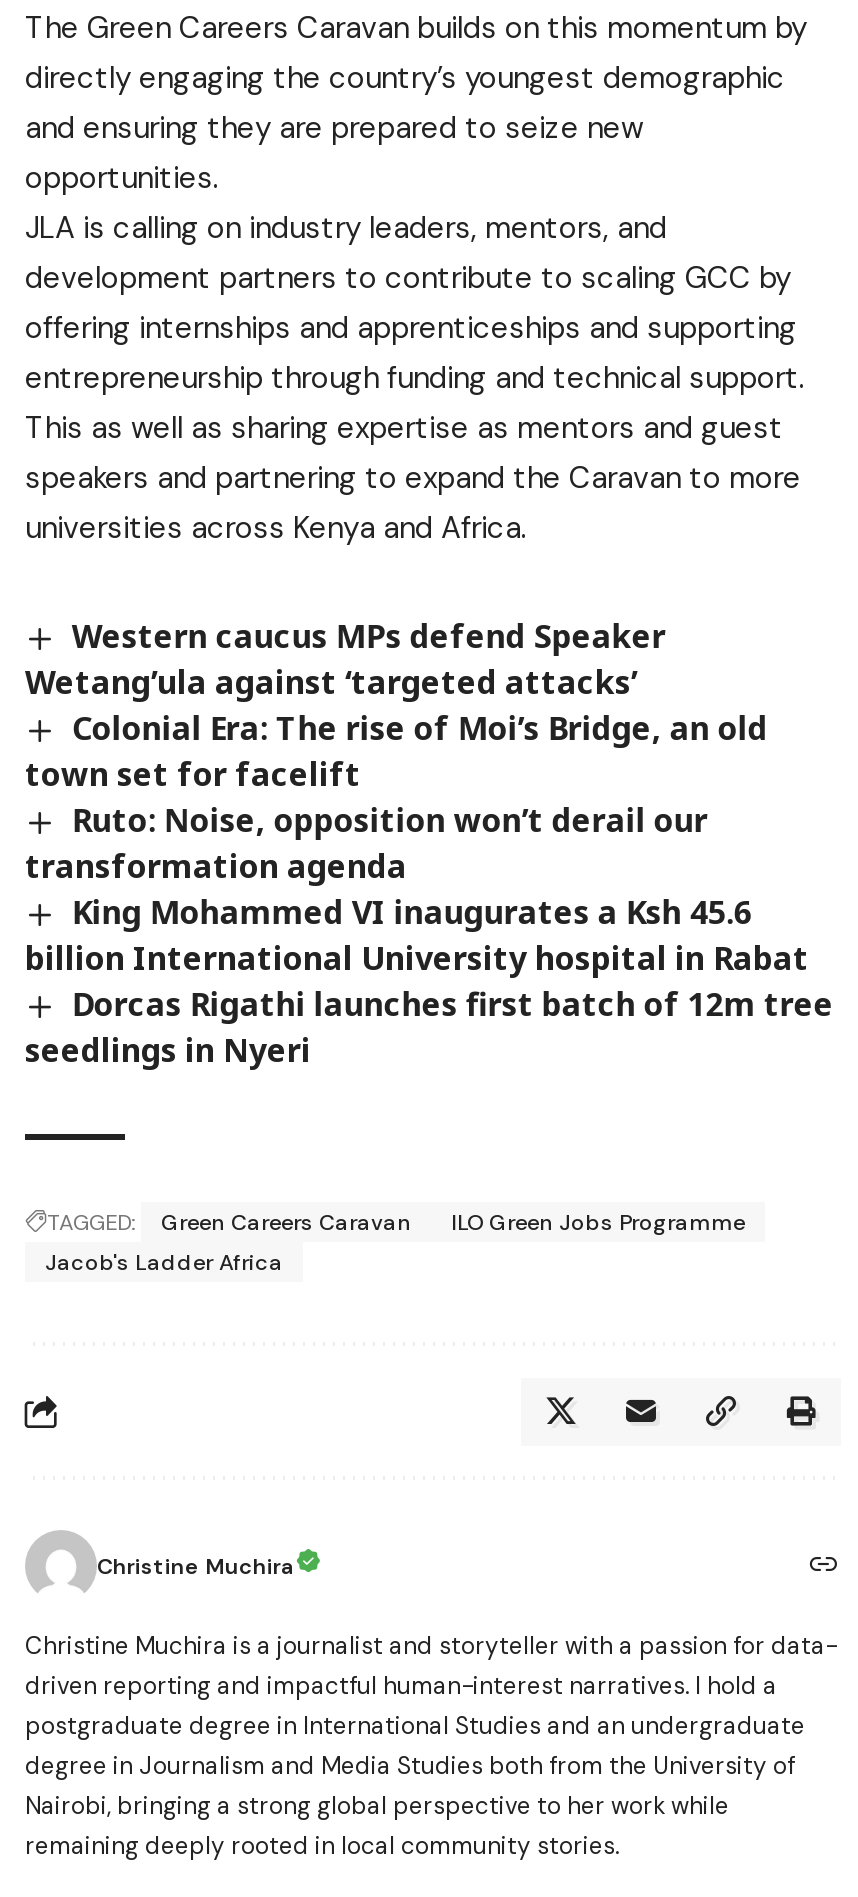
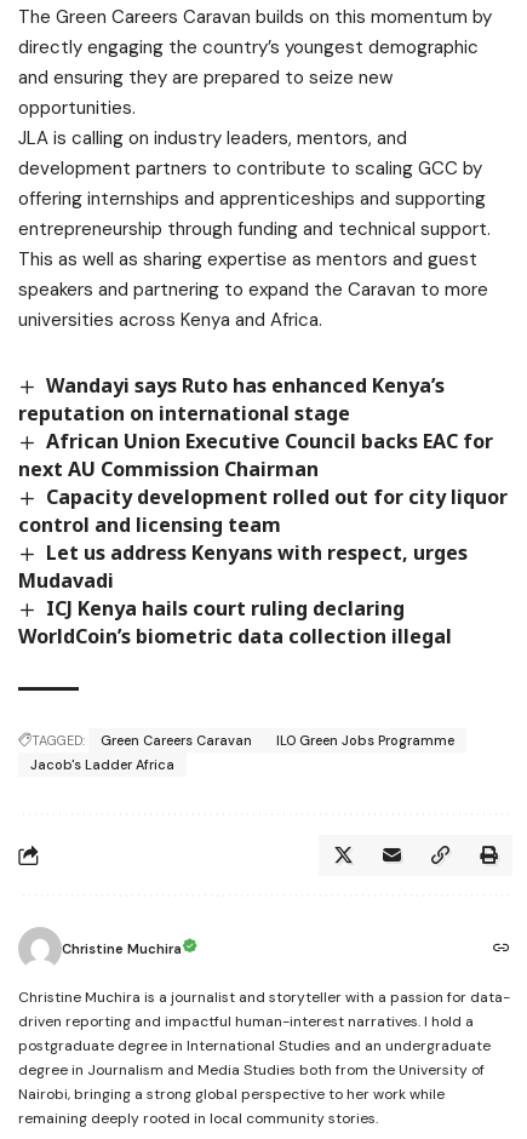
- Western caucus MPs defend Speaker
- Wetang’ula against ‘targeted attacks’
- Colonial Era: The rise of Moi’s Bridge, an old
- town set for facelift
- Ruto: Noise, opposition won’t derail our
- transformation agenda
- King Mohammed VI inaugurates a Ksh 45.6
- billion International University hospital in Rabat
- Dorcas Rigathi launches first batch of 12m tree
- seedlings in Nyeri
+ Wandayi says Ruto has enhanced Kenya’s
+ reputation on international stage
+ African Union Executive Council backs EAC for
+ next AU Commission Chairman
+ Capacity development rolled out for city liquor
+ control and licensing team
+ Let us address Kenyans with respect, urges
+ Mudavadi
+ ICJ Kenya hails court ruling declaring
+ WorldCoin’s biometric data collection illegal
